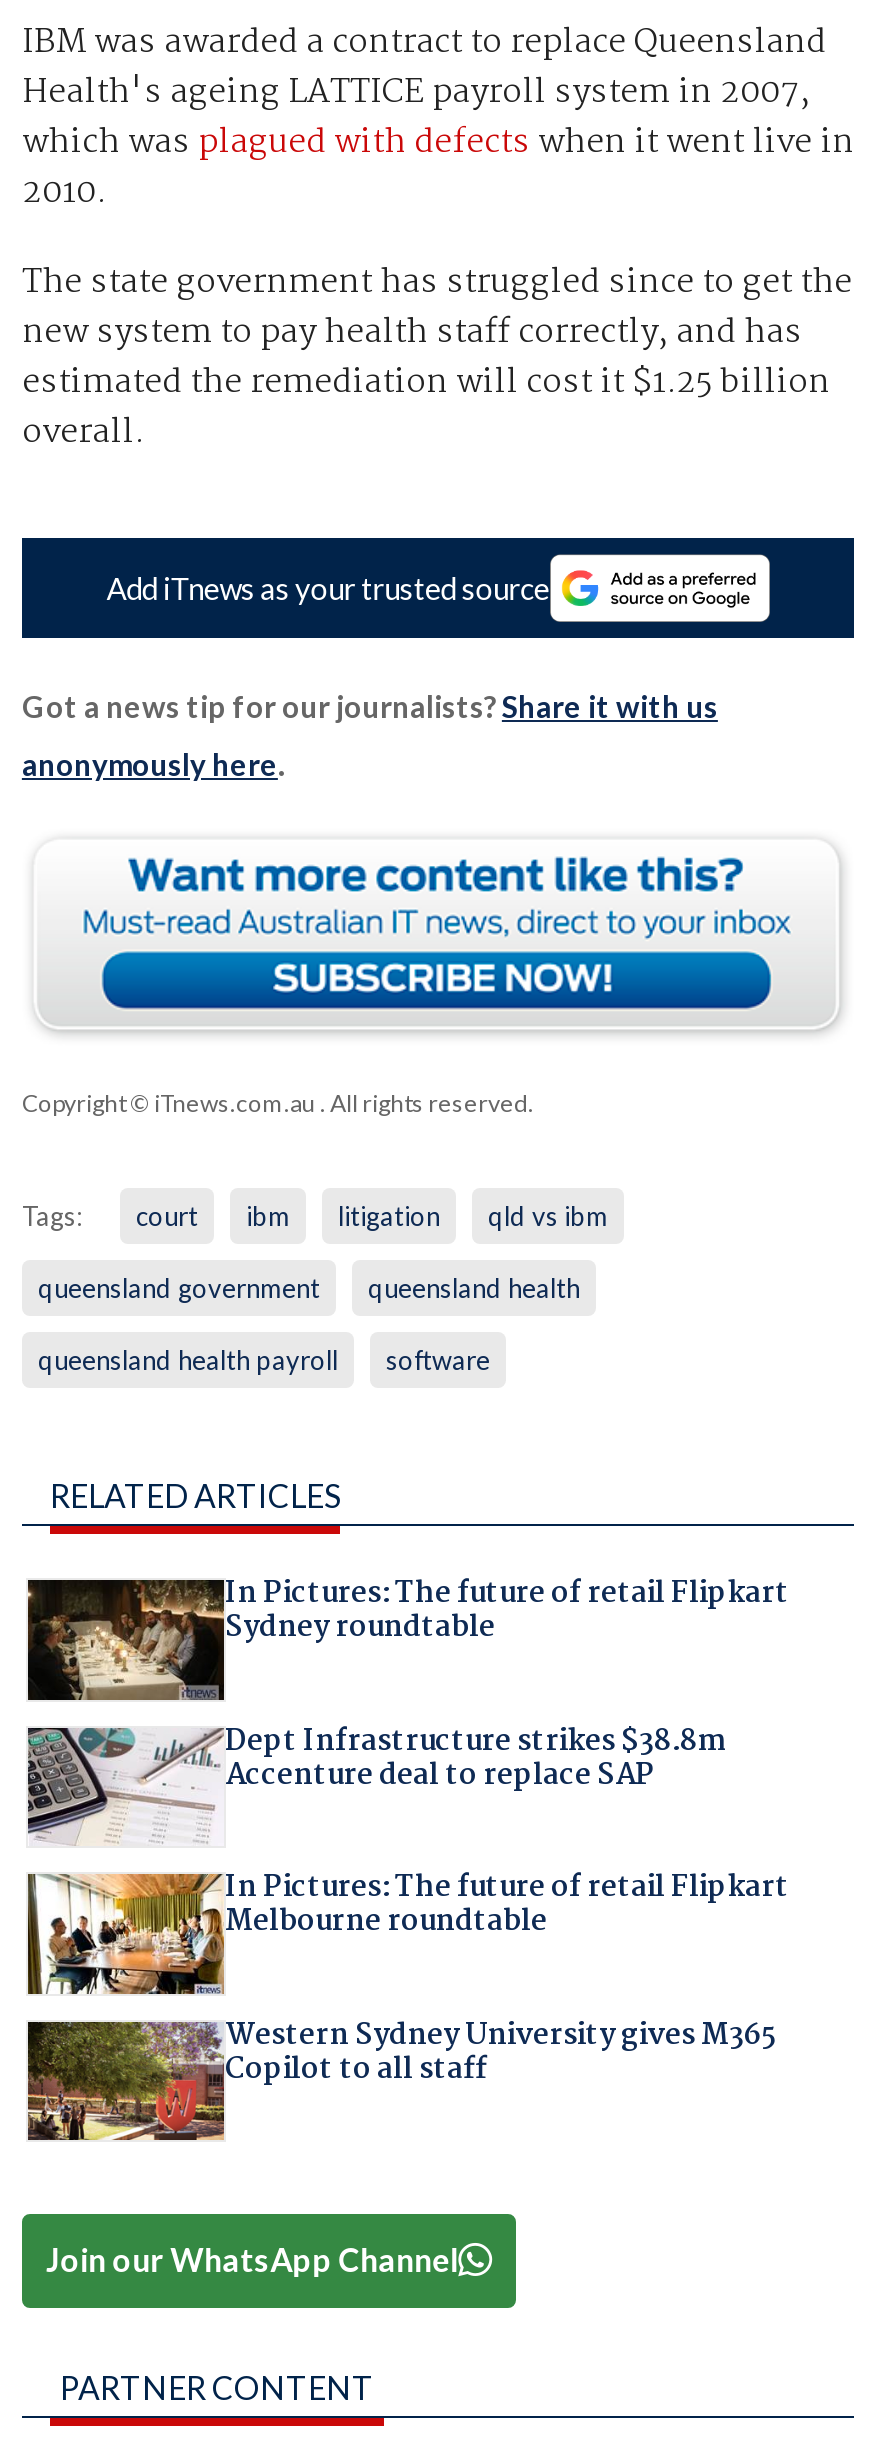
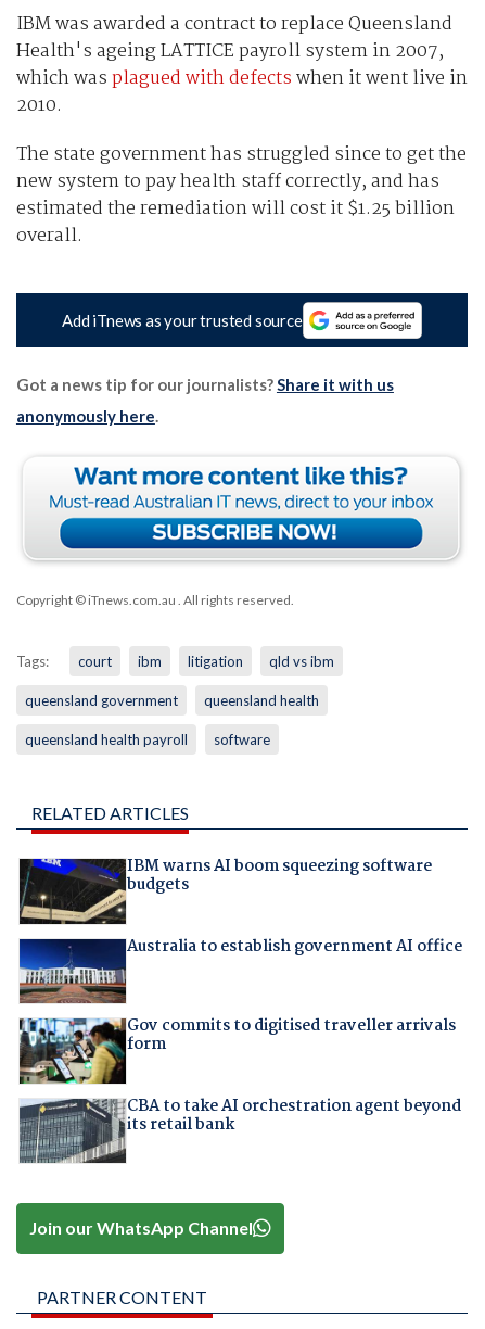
- [image]
- In Pictures: The future of retail Flipkart
- Sydney roundtable
+ [image]
+ IBM warns AI boom squeezing software
+ budgets

- [image]
- Dept Infrastructure strikes $38.8m
- Accenture deal to replace SAP
+ [image]
+ Australia to establish government AI office

- [image]
- In Pictures: The future of retail Flipkart
- Melbourne roundtable
+ [image]
+ Gov commits to digitised traveller arrivals
+ form

- [image]
- Western Sydney University gives M365
- Copilot to all staff
+ [image]
+ CBA to take AI orchestration agent beyond
+ its retail bank
